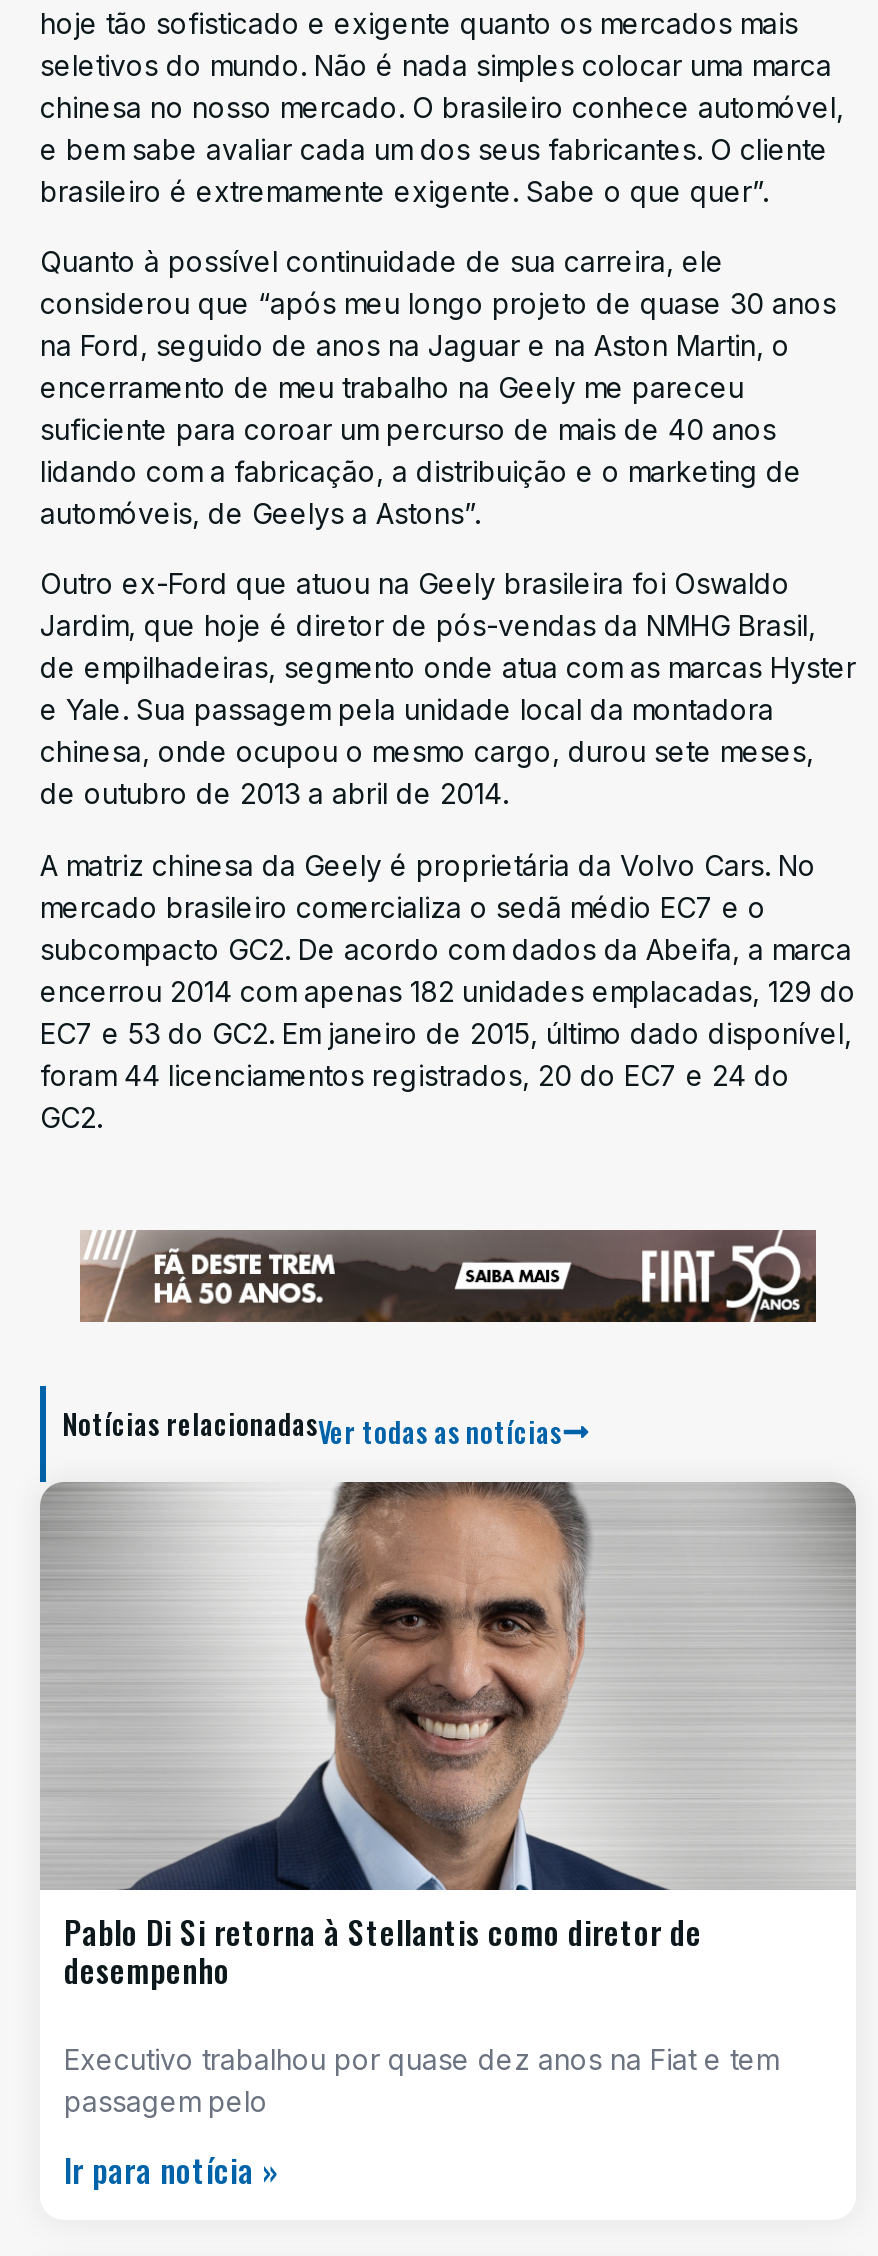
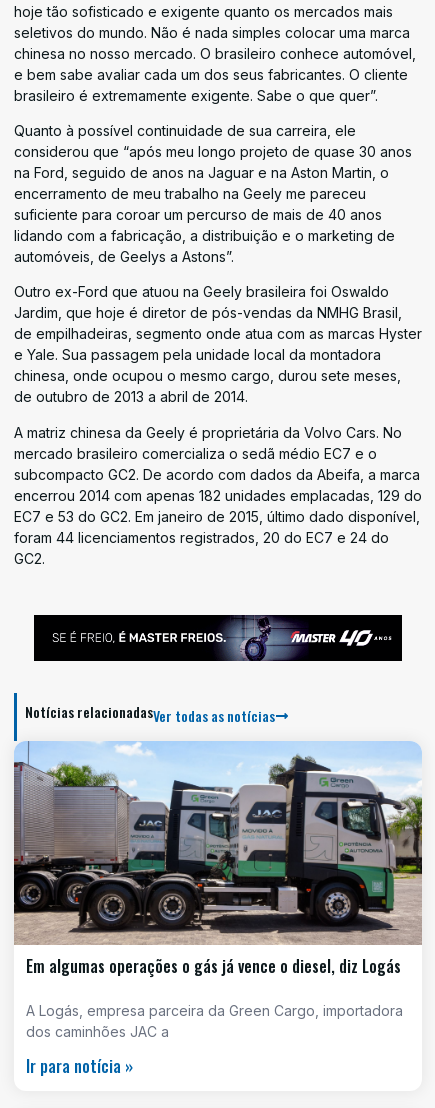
- [image]
+ [image]

- [image]
- Pablo Di Si retorna à Stellantis como diretor de
- desempenho
+ [image]
+ Em algumas operações o gás já vence o diesel, diz Logás

- Executivo trabalhou por quase dez anos na Fiat e tem
- passagem pelo
+ A Logás, empresa parceira da Green Cargo, importadora
+ dos caminhões JAC a
